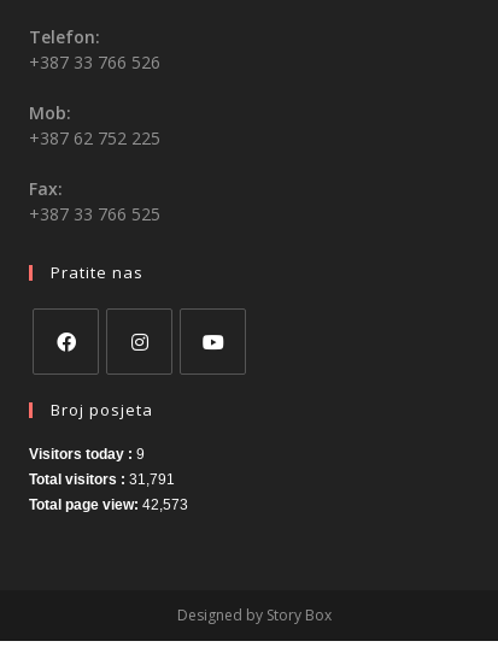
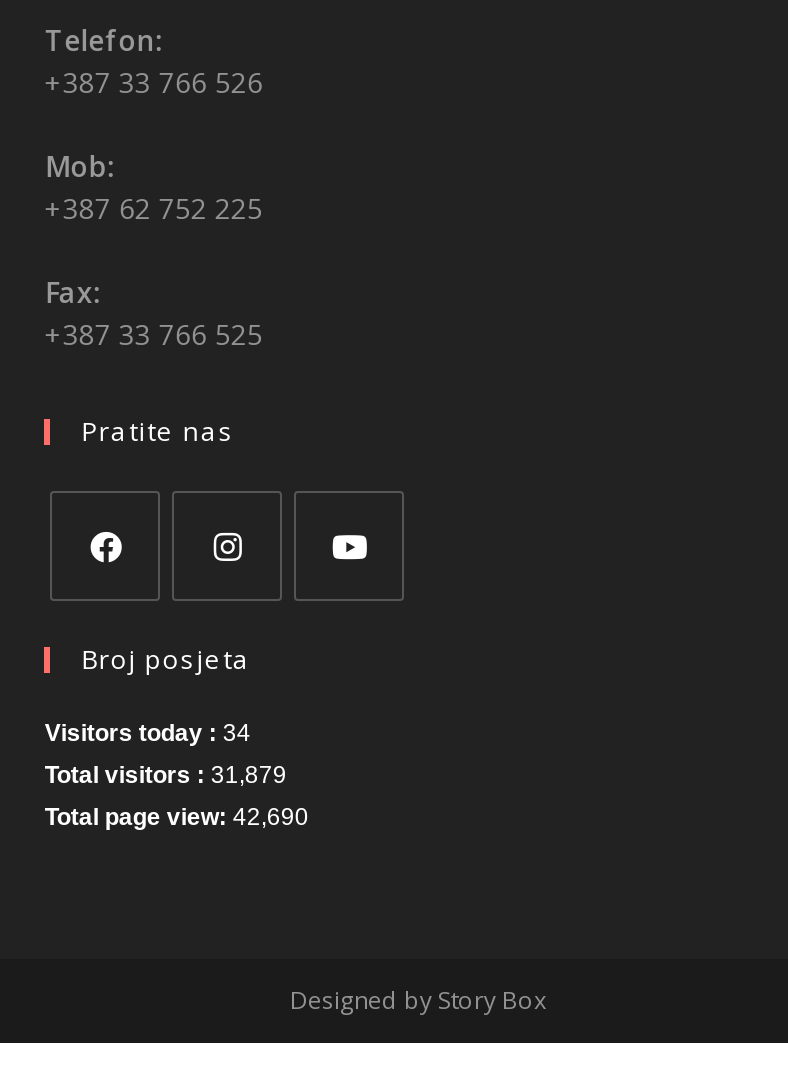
- Visitors today : 9
+ Visitors today : 34

- Total visitors : 31,791
+ Total visitors : 31,879

- Total page view: 42,573
+ Total page view: 42,690
